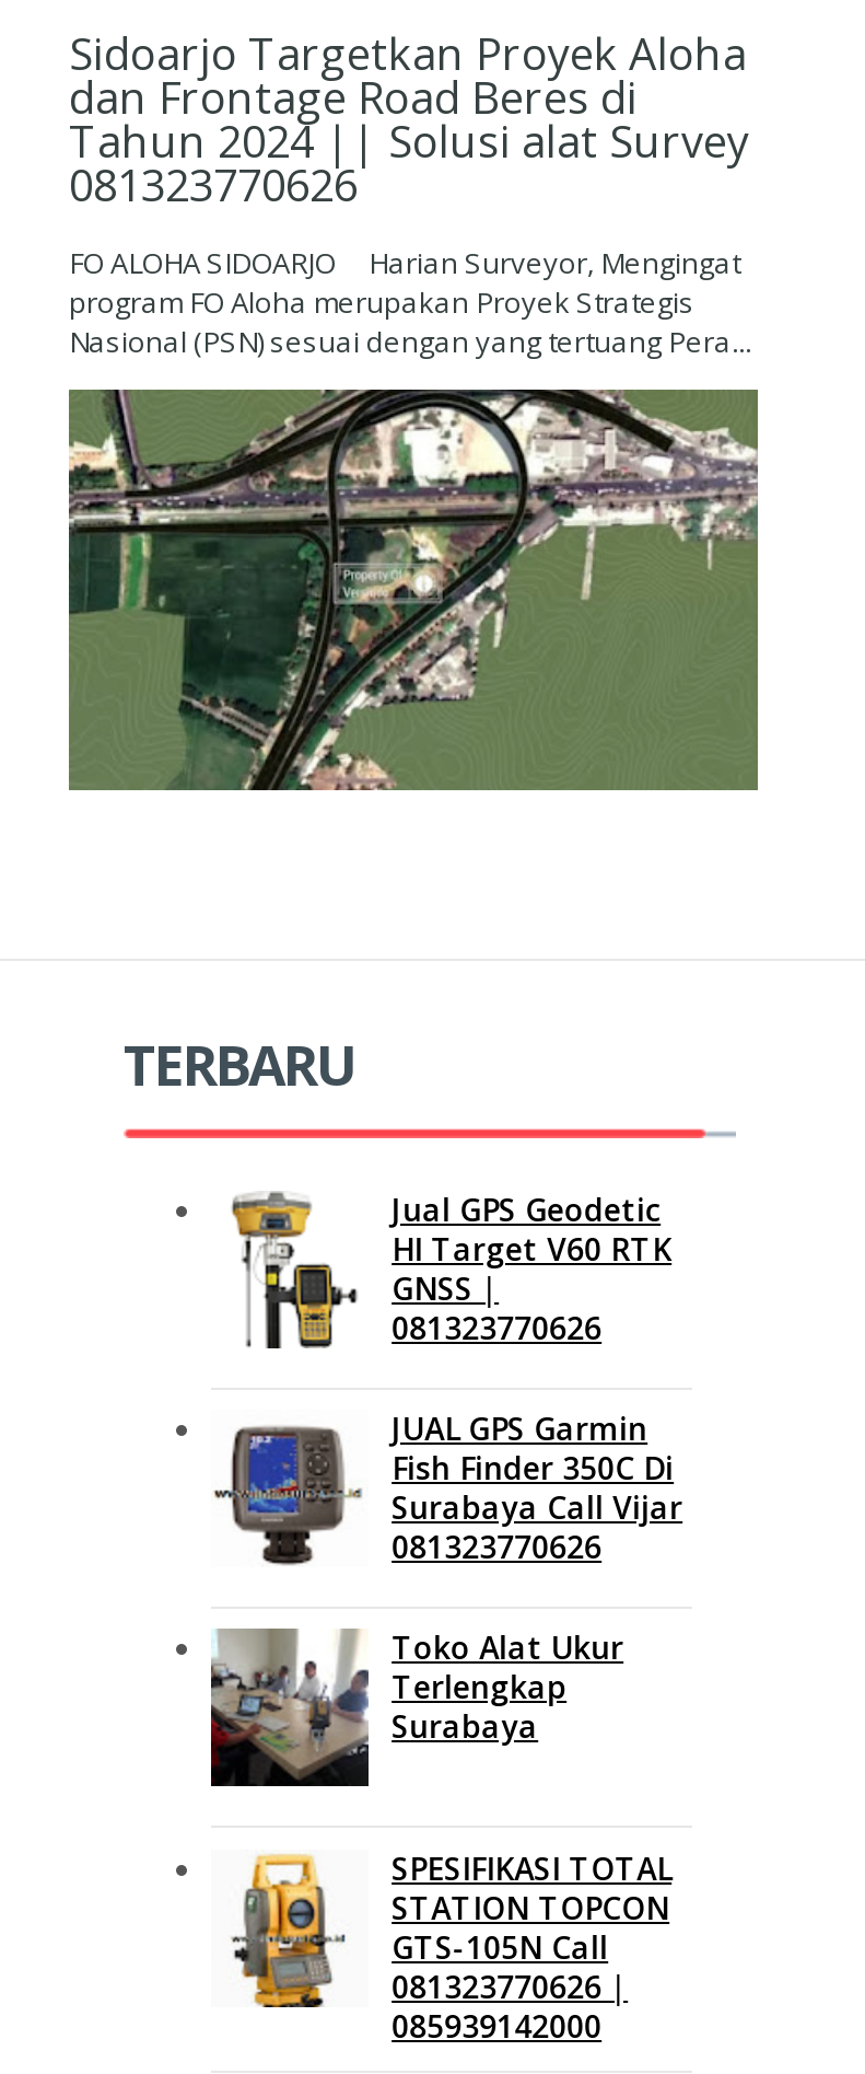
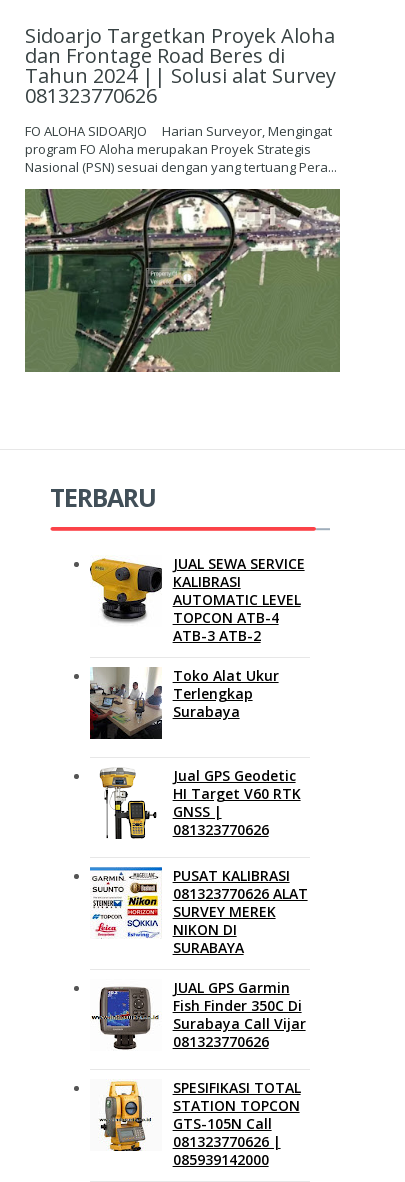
+ [image]
+ JUAL SEWA SERVICE
+ KALIBRASI
+ AUTOMATIC LEVEL
+ TOPCON ATB-4
+ ATB-3 ATB-2

+ [image]
+ PUSAT KALIBRASI
+ 081323770626 ALAT
+ SURVEY MEREK
+ NIKON DI
+ SURABAYA

moved down: [image] | JUAL GPS Garmin | Fish Finder 350C Di | Surabaya Call Vijar | 081323770626

moved up: [image] | Toko Alat Ukur | Terlengkap | Surabaya
